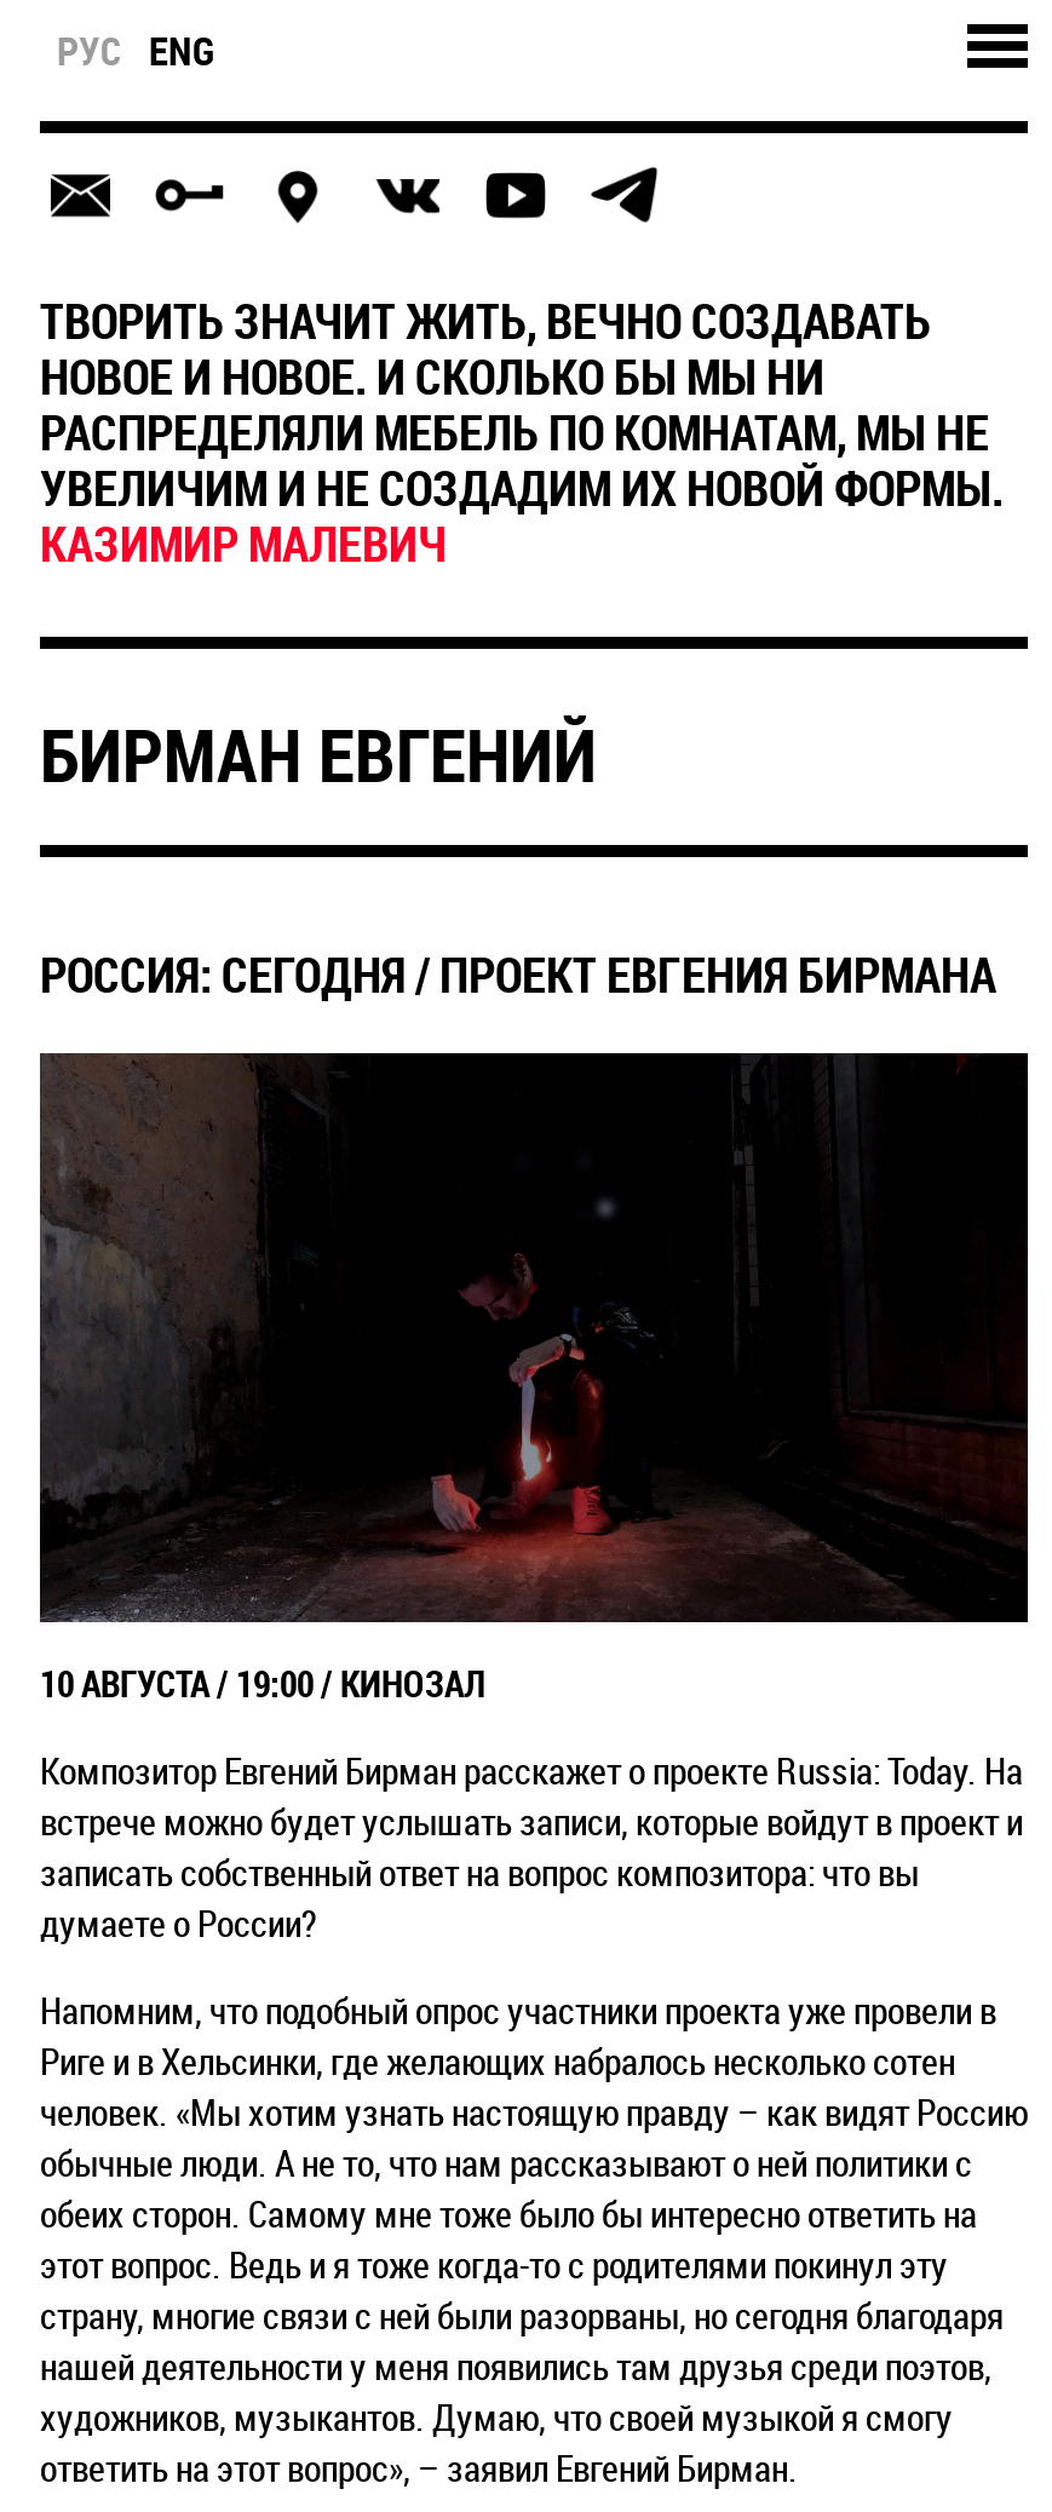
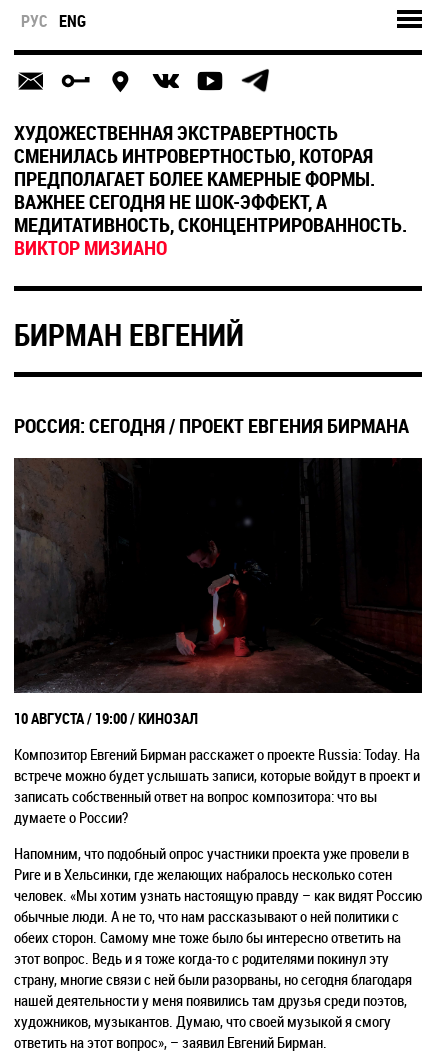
- ТВОРИТЬ ЗНАЧИТ ЖИТЬ, ВЕЧНО СОЗДАВАТЬ
- НОВОЕ И НОВОЕ. И СКОЛЬКО БЫ МЫ НИ
- РАСПРЕДЕЛЯЛИ МЕБЕЛЬ ПО КОМНАТАМ, МЫ НЕ
- УВЕЛИЧИМ И НЕ СОЗДАДИМ ИХ НОВОЙ ФОРМЫ.
- КАЗИМИР МАЛЕВИЧ
+ ХУДОЖЕСТВЕННАЯ ЭКСТРАВЕРТНОСТЬ
+ СМЕНИЛАСЬ ИНТРОВЕРТНОСТЬЮ, КОТОРАЯ
+ ПРЕДПОЛАГАЕТ БОЛЕЕ КАМЕРНЫЕ ФОРМЫ.
+ ВАЖНЕЕ СЕГОДНЯ НЕ ШОК-ЭФФЕКТ, А
+ МЕДИТАТИВНОСТЬ, СКОНЦЕНТРИРОВАННОСТЬ.
+ ВИКТОР МИЗИАНО
